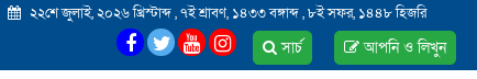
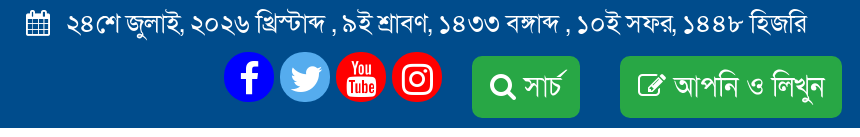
- ২২শে জুলাই, ২০২৬ খ্রিস্টাব্দ, ৭ই শ্রাবণ, ১৪৩৩ বঙ্গাব্দ, ৮ই সফর, ১৪৪৮ হিজরি
+ ২৪শে জুলাই, ২০২৬ খ্রিস্টাব্দ, ৯ই শ্রাবণ, ১৪৩৩ বঙ্গাব্দ, ১০ই সফর, ১৪৪৮ হিজরি
